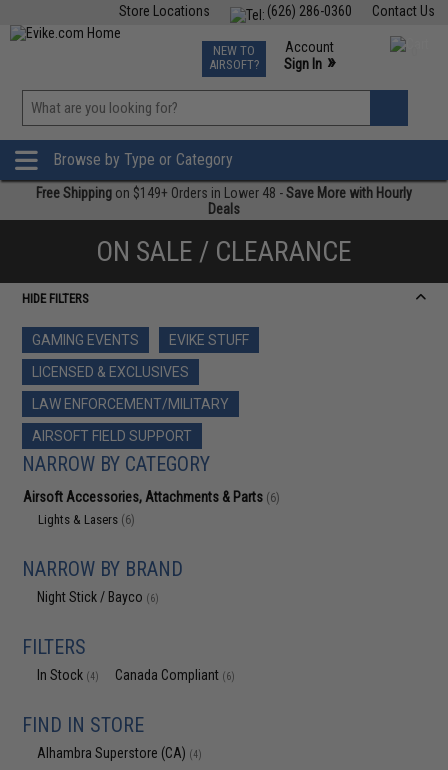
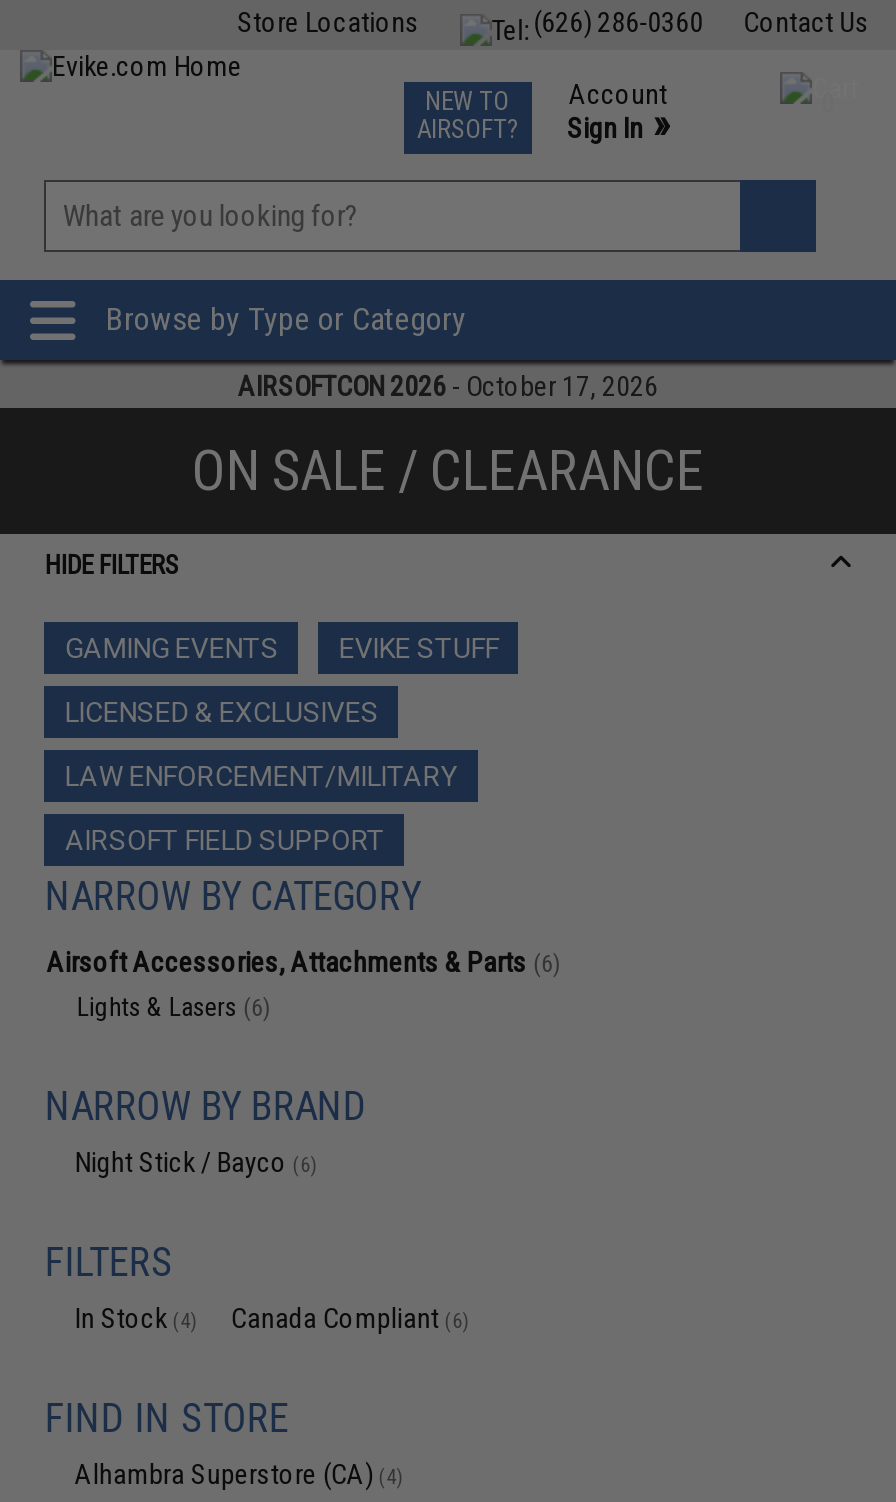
- Free Shipping on $149+ Orders in Lower 48 - Save More with Hourly
- Deals
+ AIRSOFTCON 2026 - October 17, 2026
